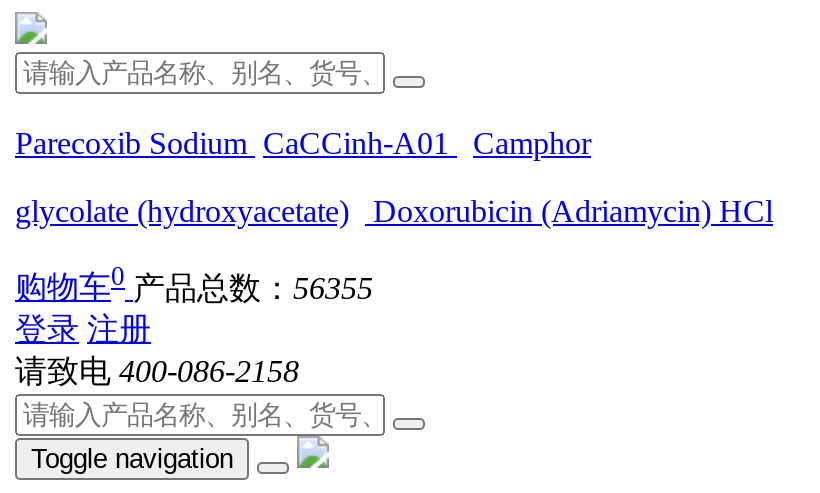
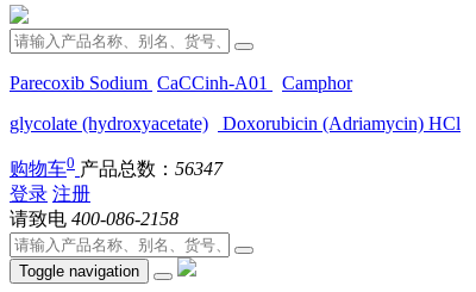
- 购物车0 产品总数：56355
+ 购物车0 产品总数：56347
